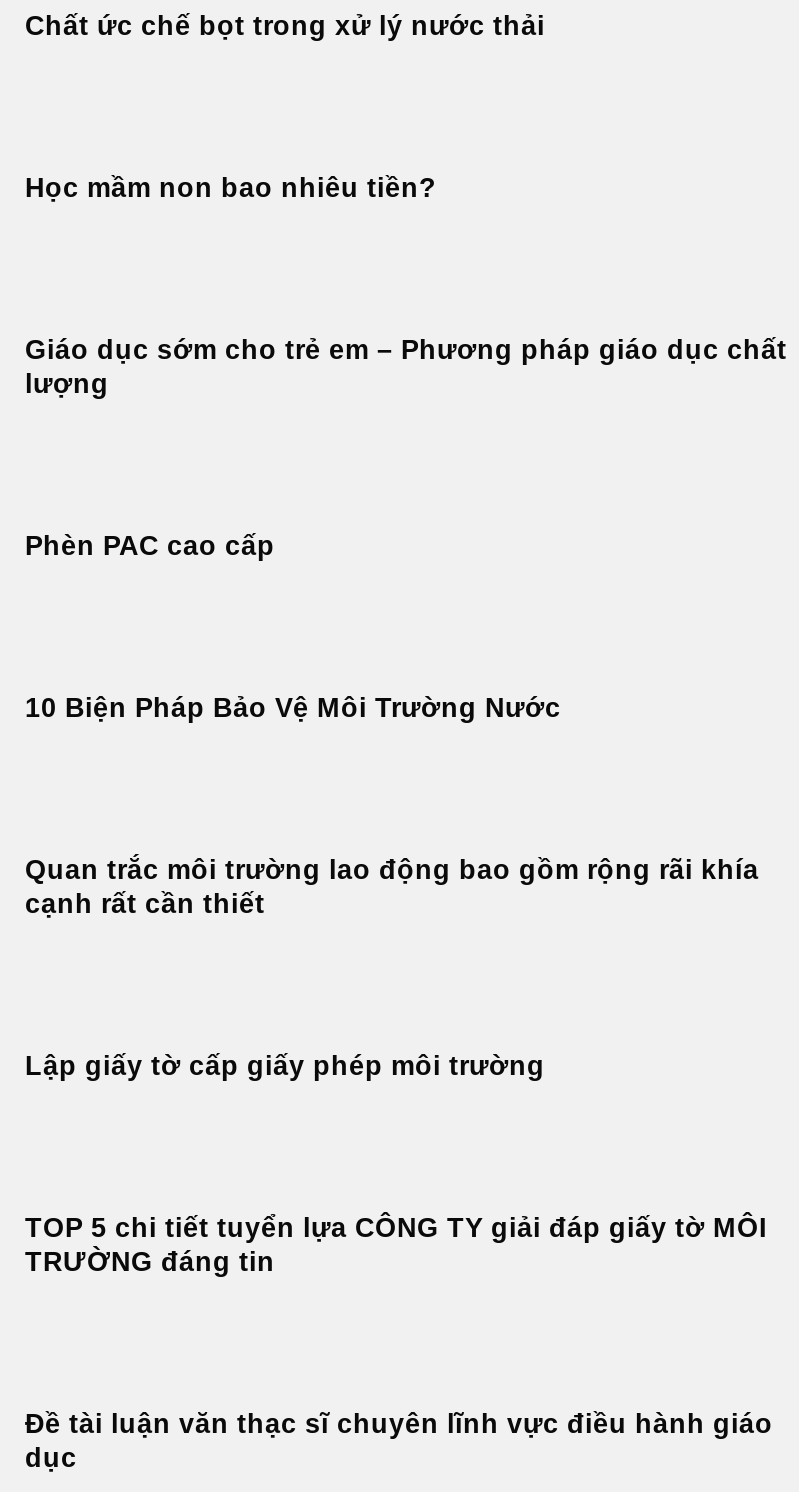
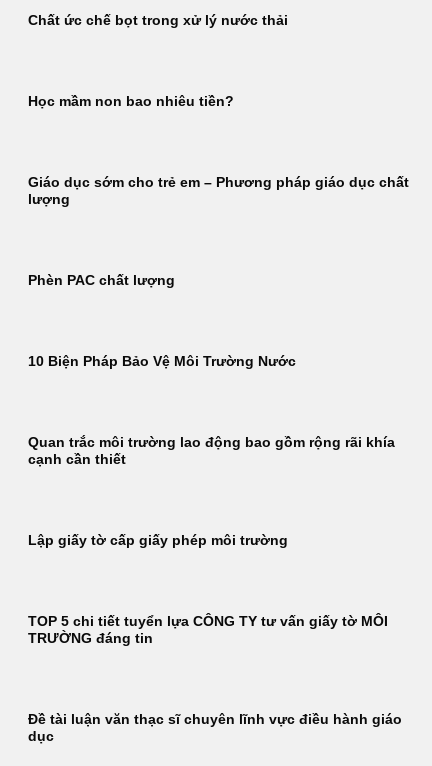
- Phèn PAC cao cấp
+ Phèn PAC chất lượng

- cạnh rất cần thiết
+ cạnh cần thiết

- TOP 5 chi tiết tuyển lựa CÔNG TY giải đáp giấy tờ MÔI
+ TOP 5 chi tiết tuyển lựa CÔNG TY tư vấn giấy tờ MÔI
